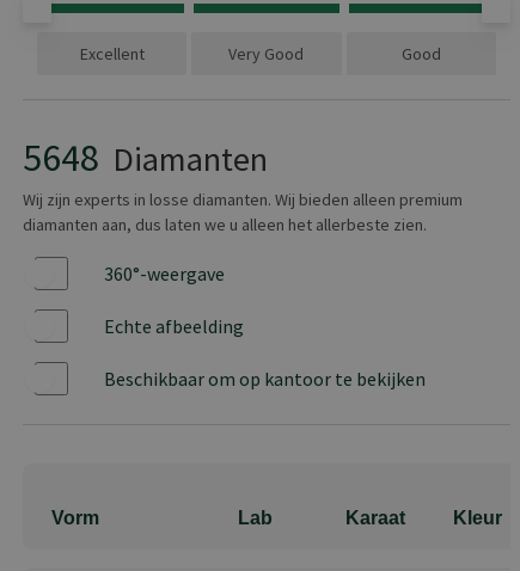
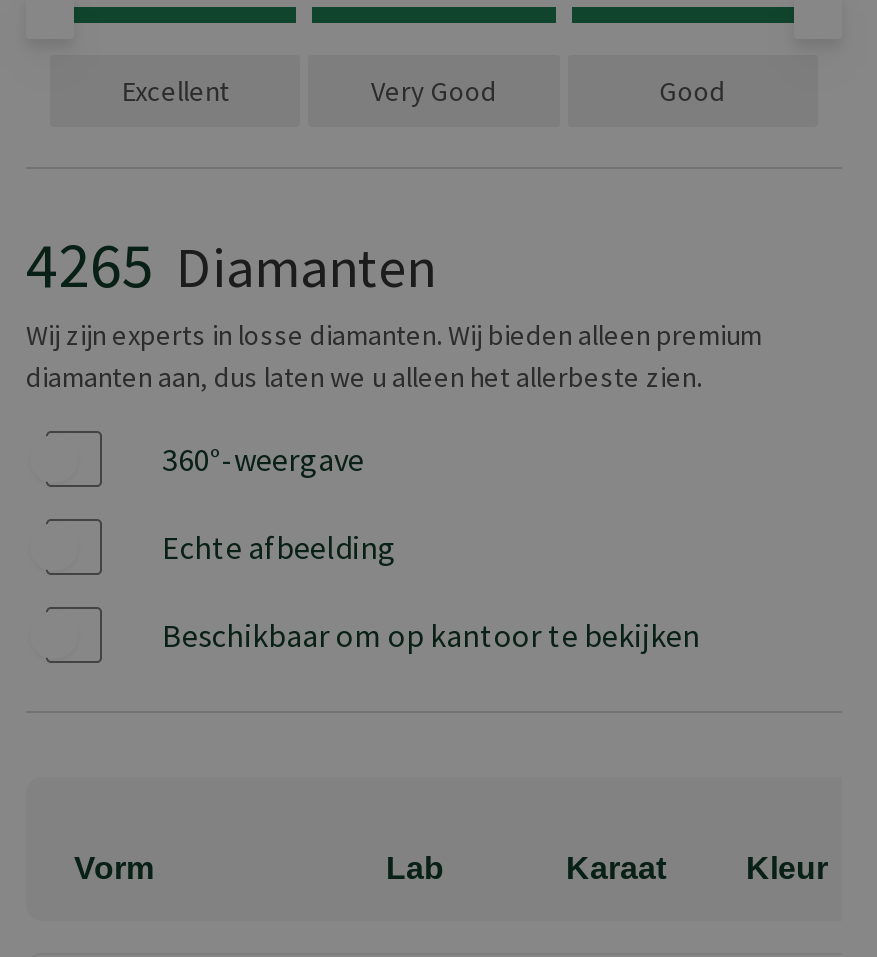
- 5648 Diamanten
+ 4265 Diamanten
